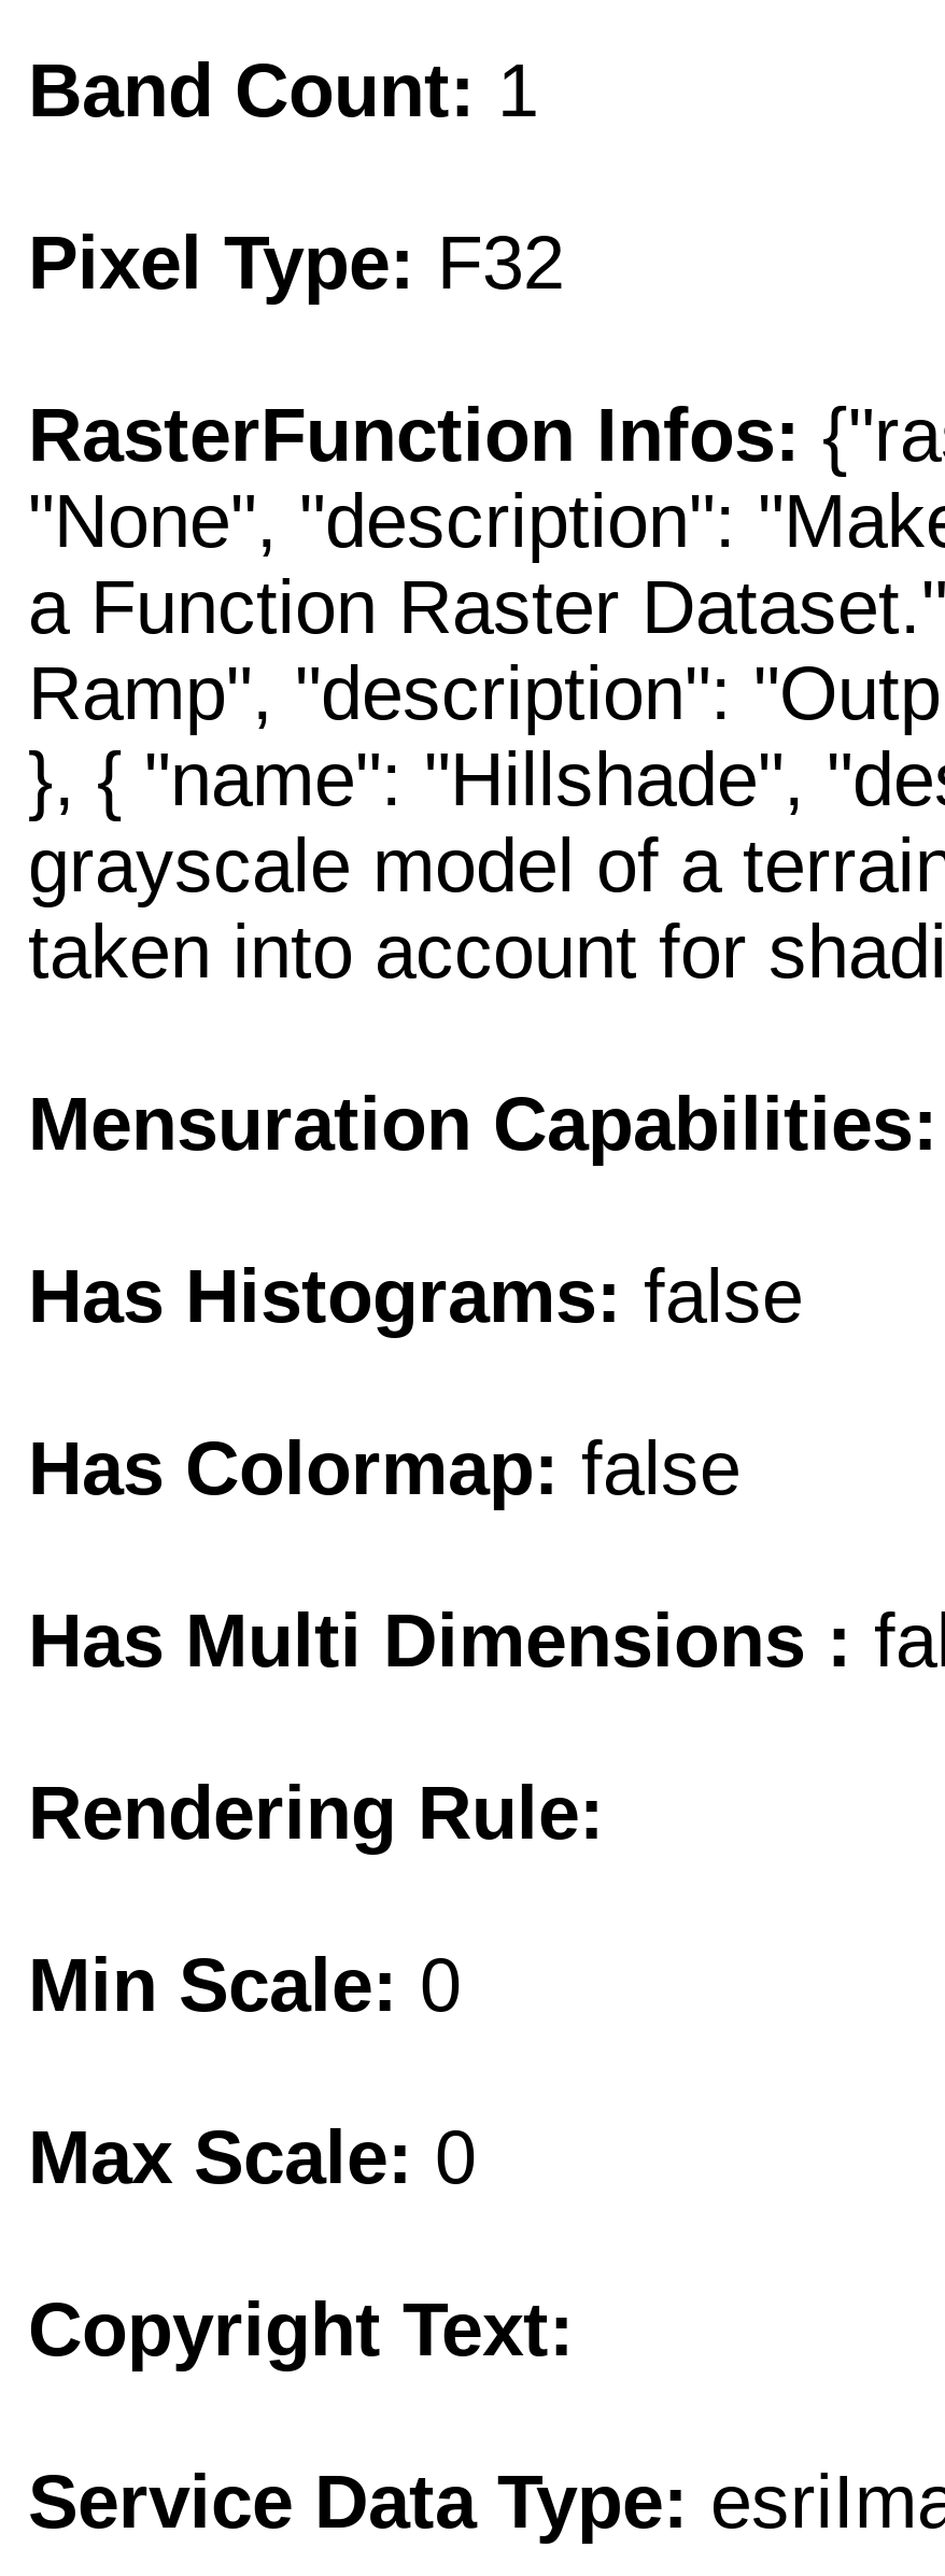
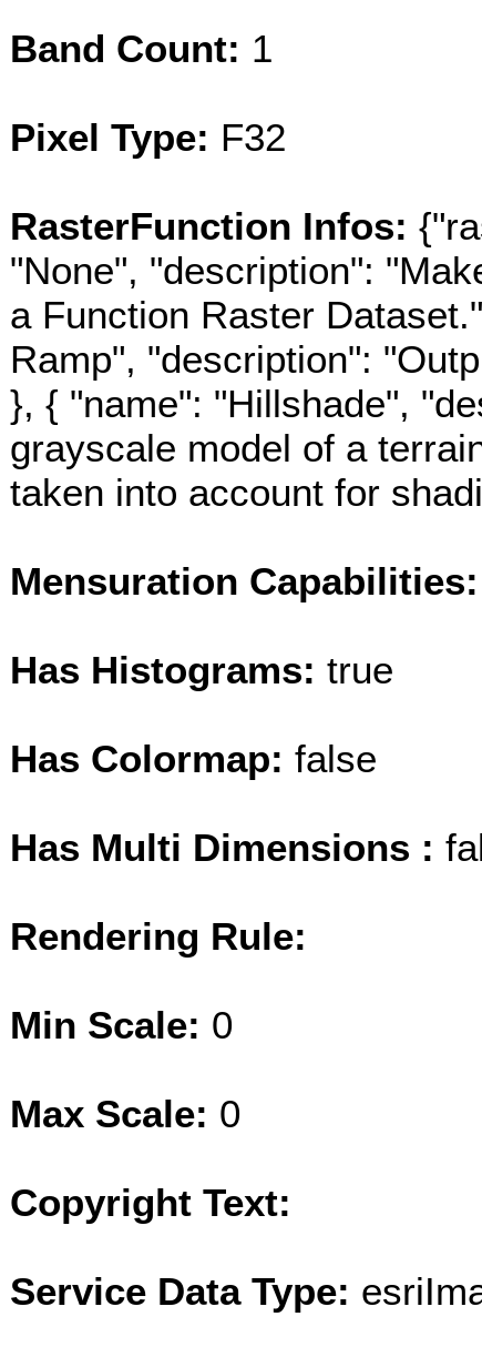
- Has Histograms: false
+ Has Histograms: true
